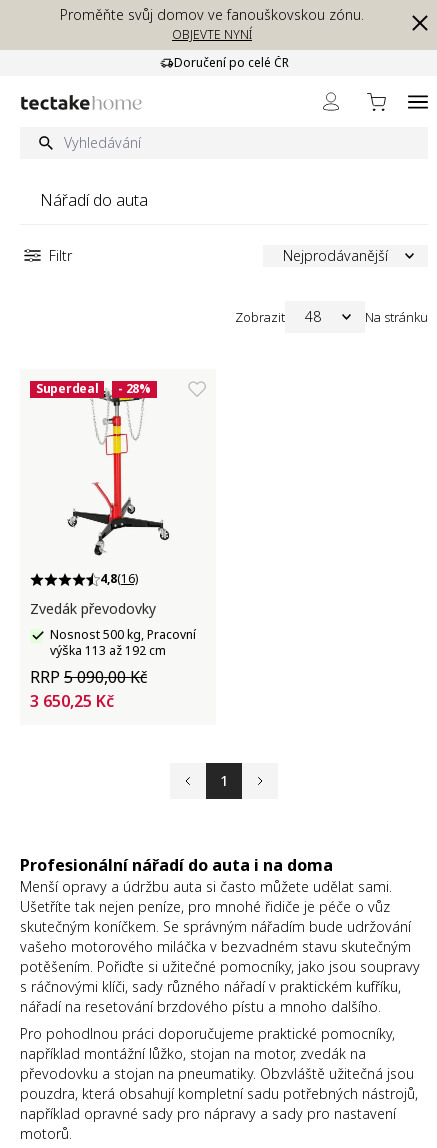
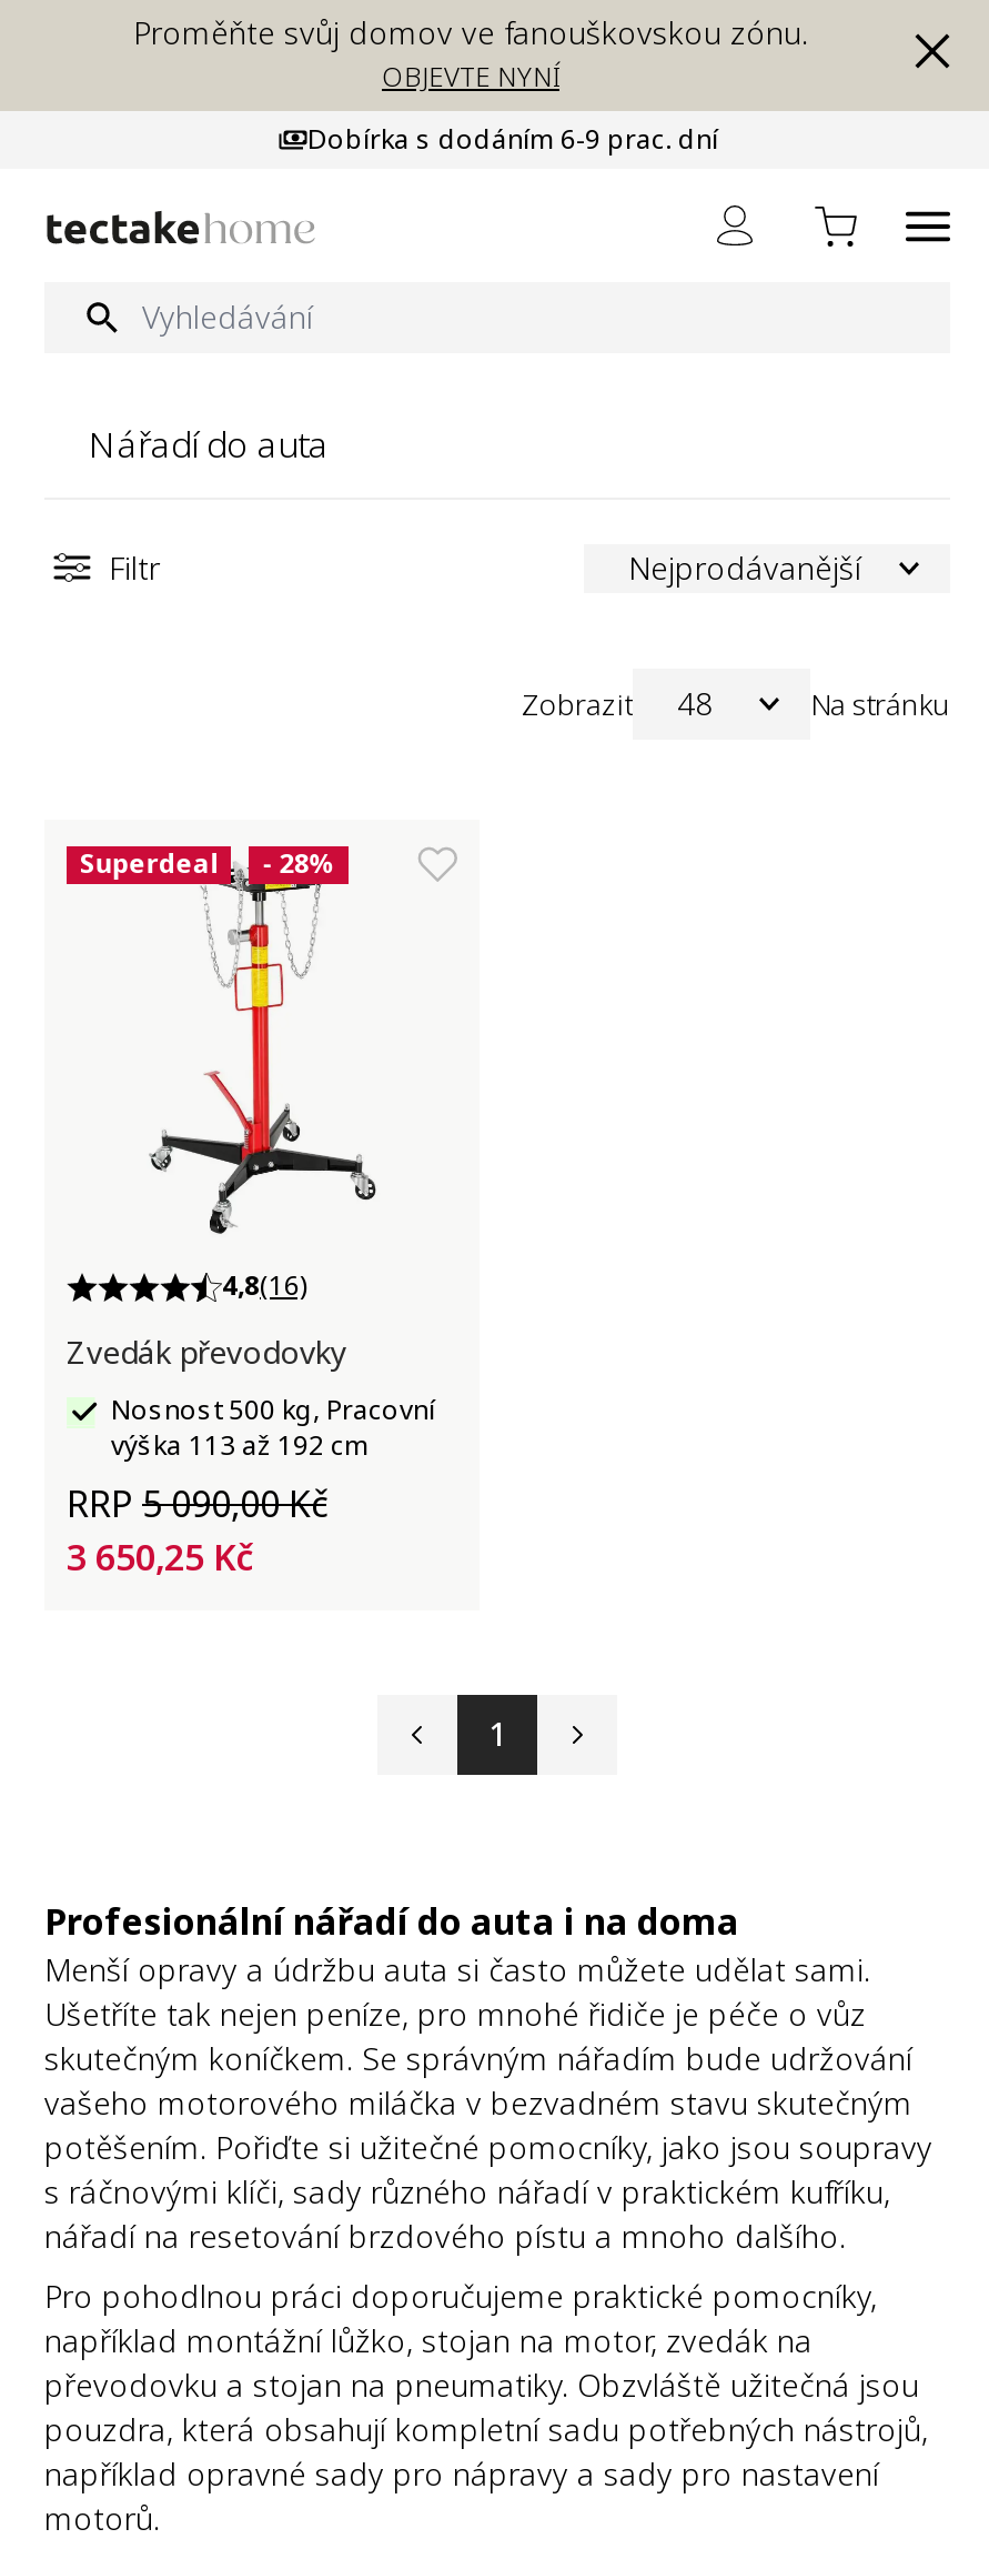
- Doručení po celé ČR
+ Dobírka s dodáním 6-9 prac. dní
